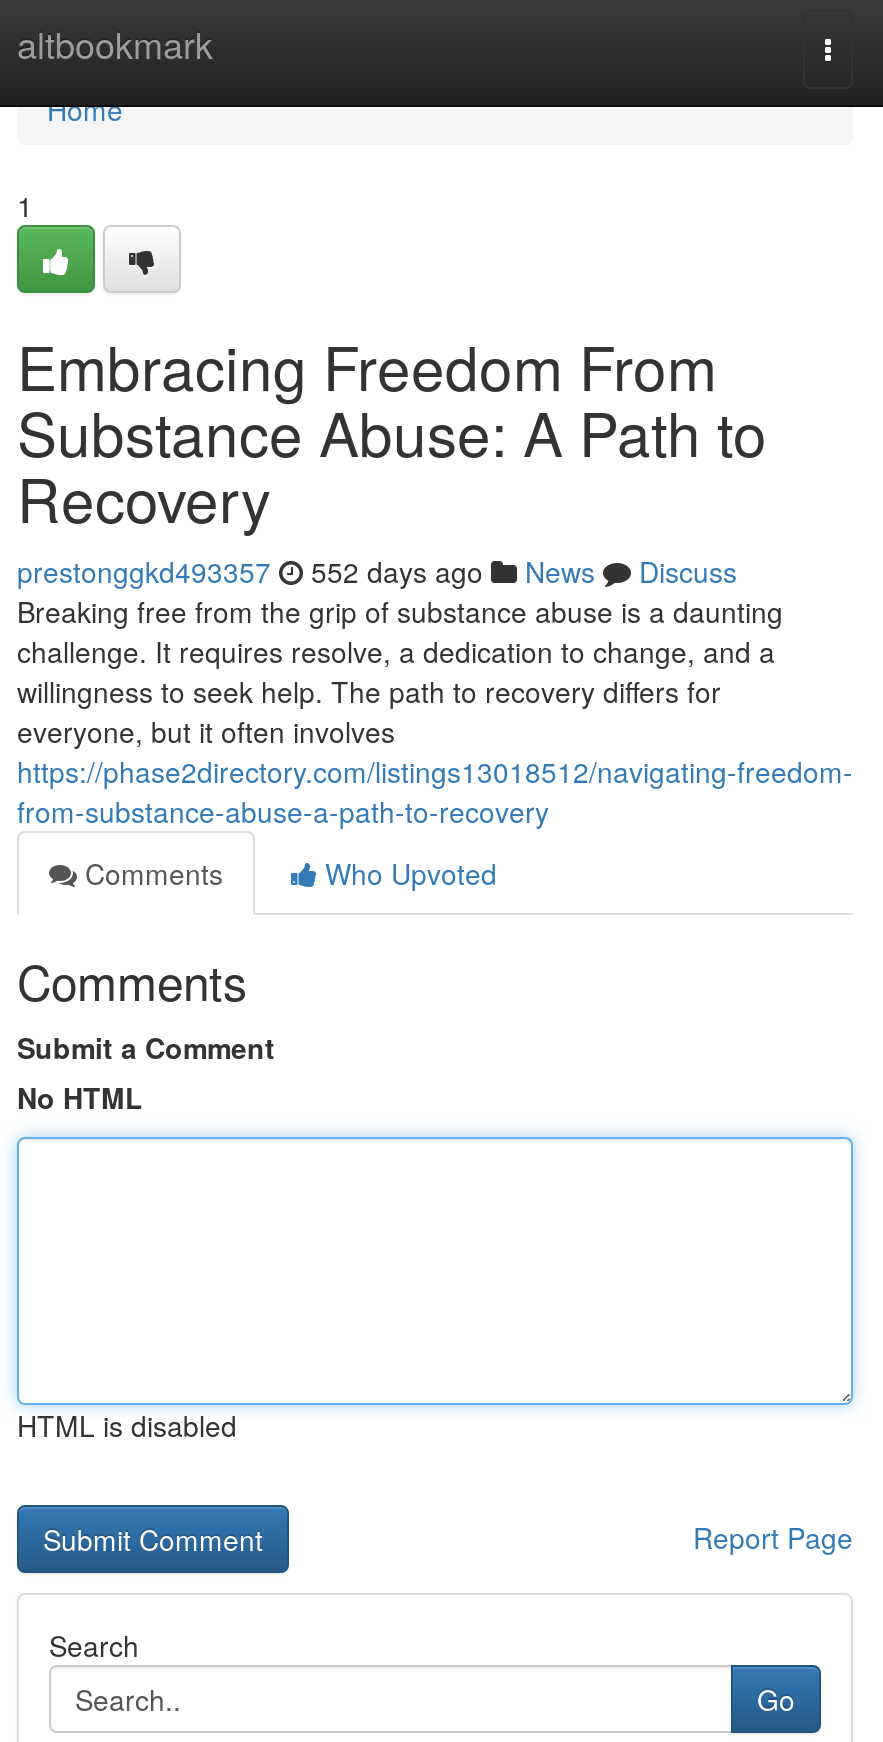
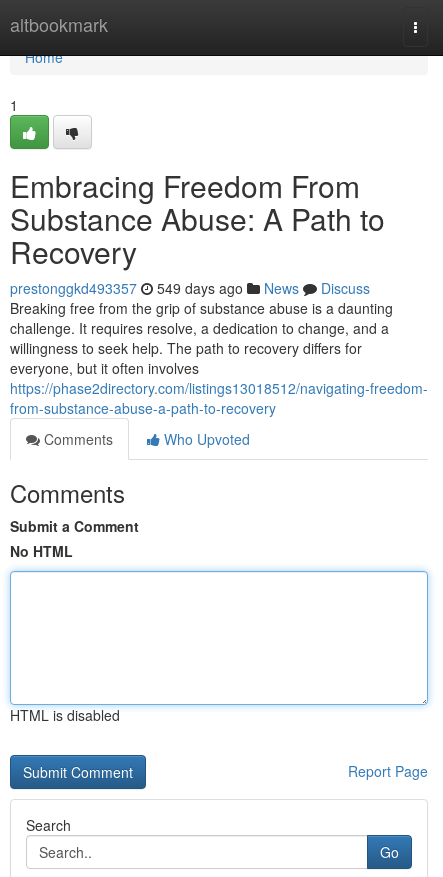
- prestonggkd493357 552 days ago News Discuss
+ prestonggkd493357 549 days ago News Discuss
